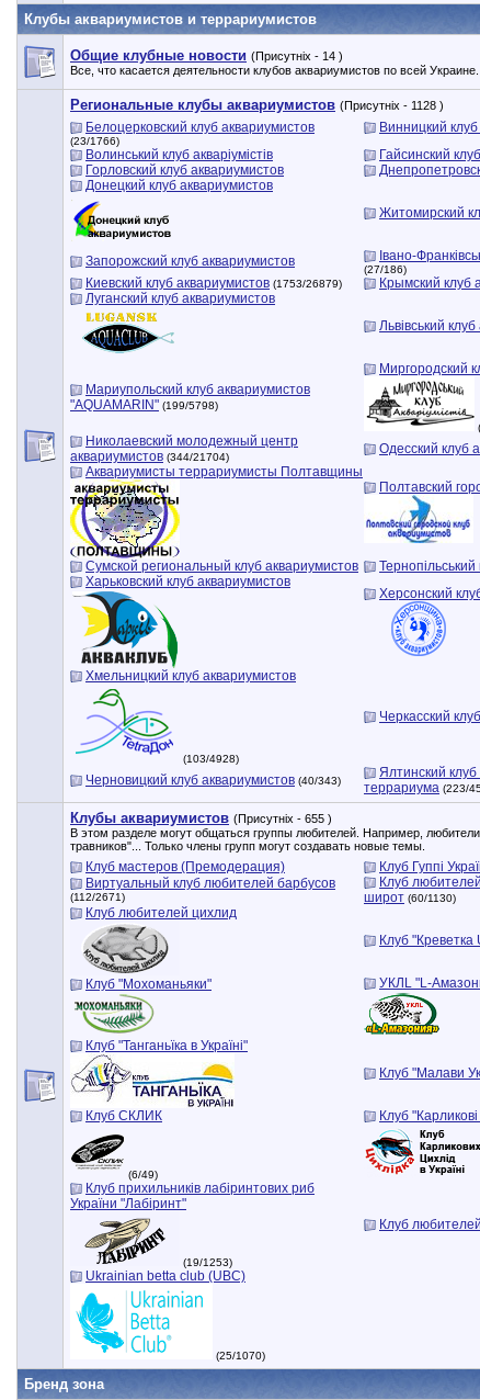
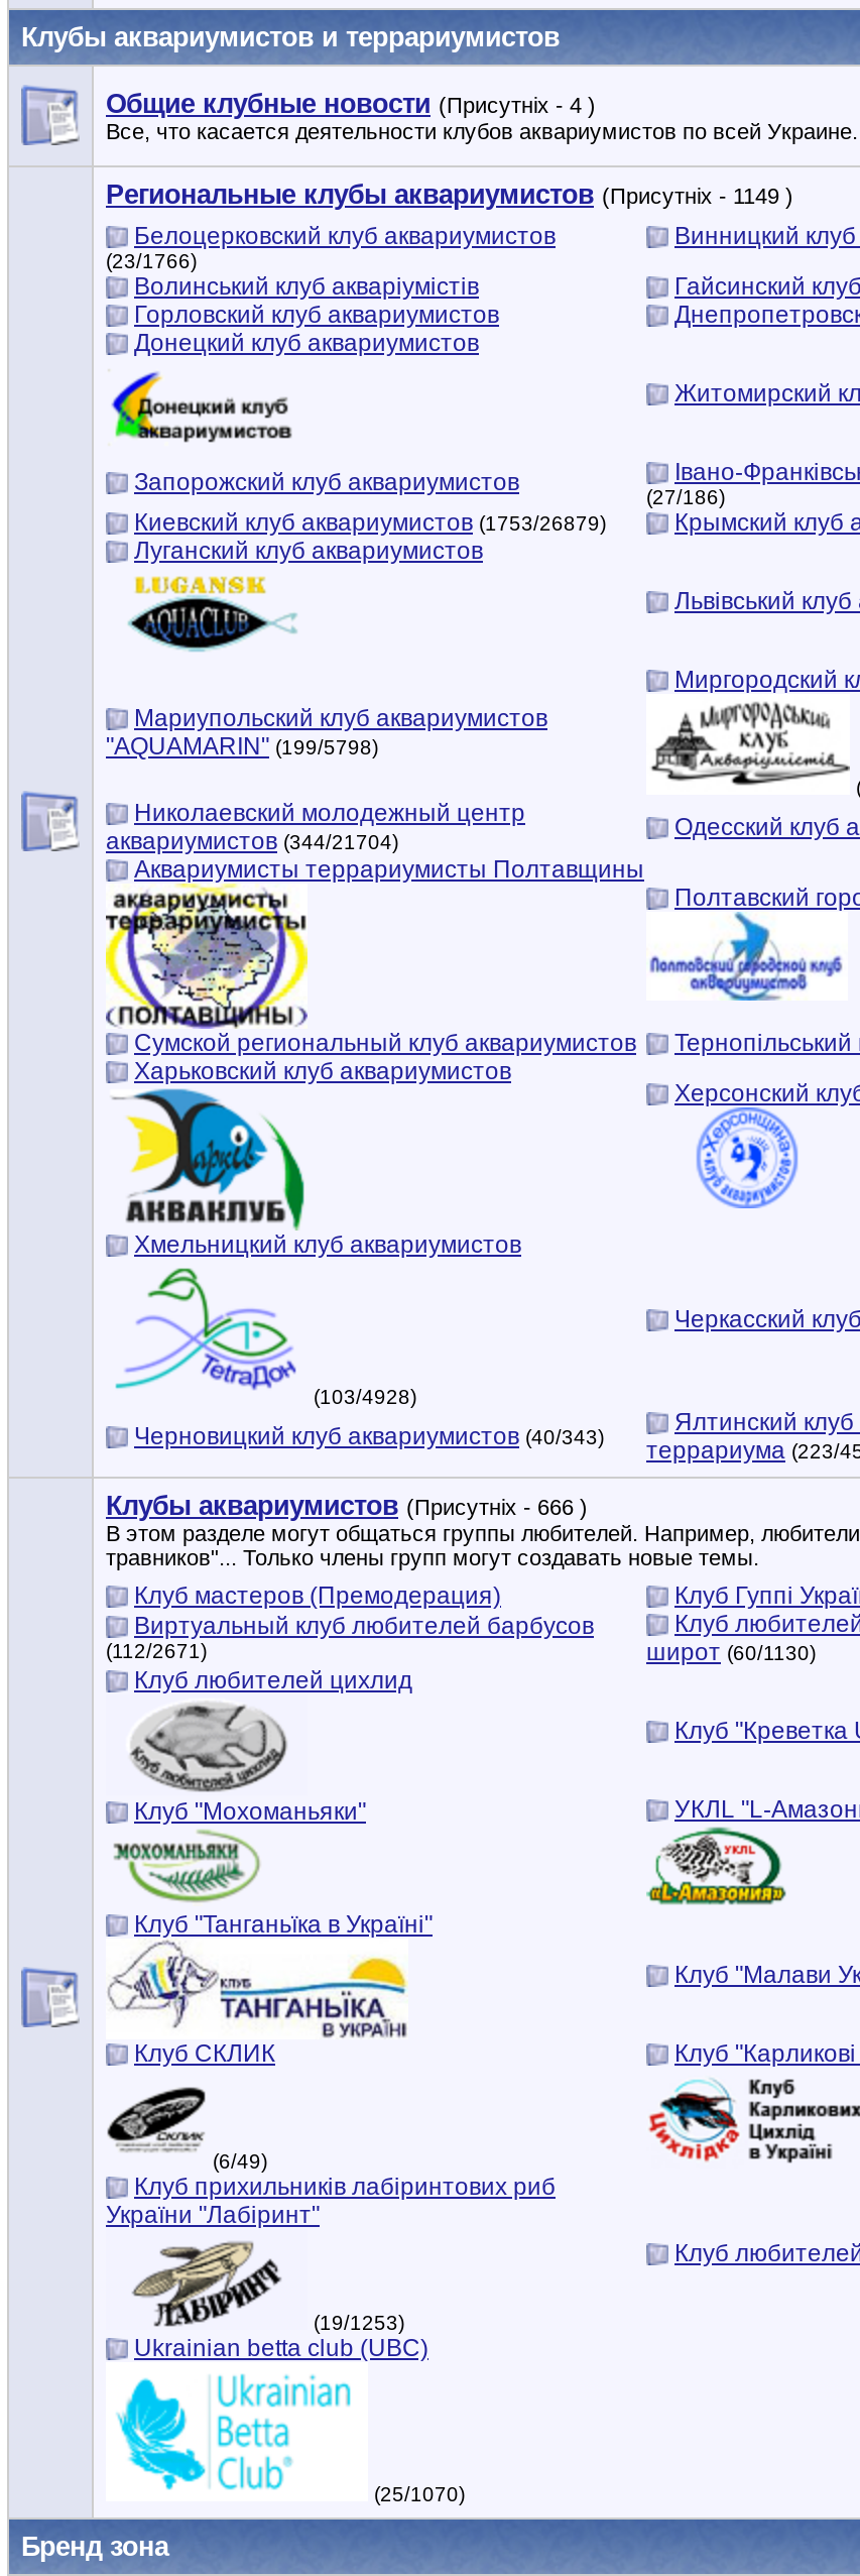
- Общие клубные новости (Присутніх - 14 )
+ Общие клубные новости (Присутніх - 4 )

- Региональные клубы аквариумистов (Присутніх - 1128 )
+ Региональные клубы аквариумистов (Присутніх - 1149 )

- Клубы аквариумистов (Присутніх - 655 )
+ Клубы аквариумистов (Присутніх - 666 )
